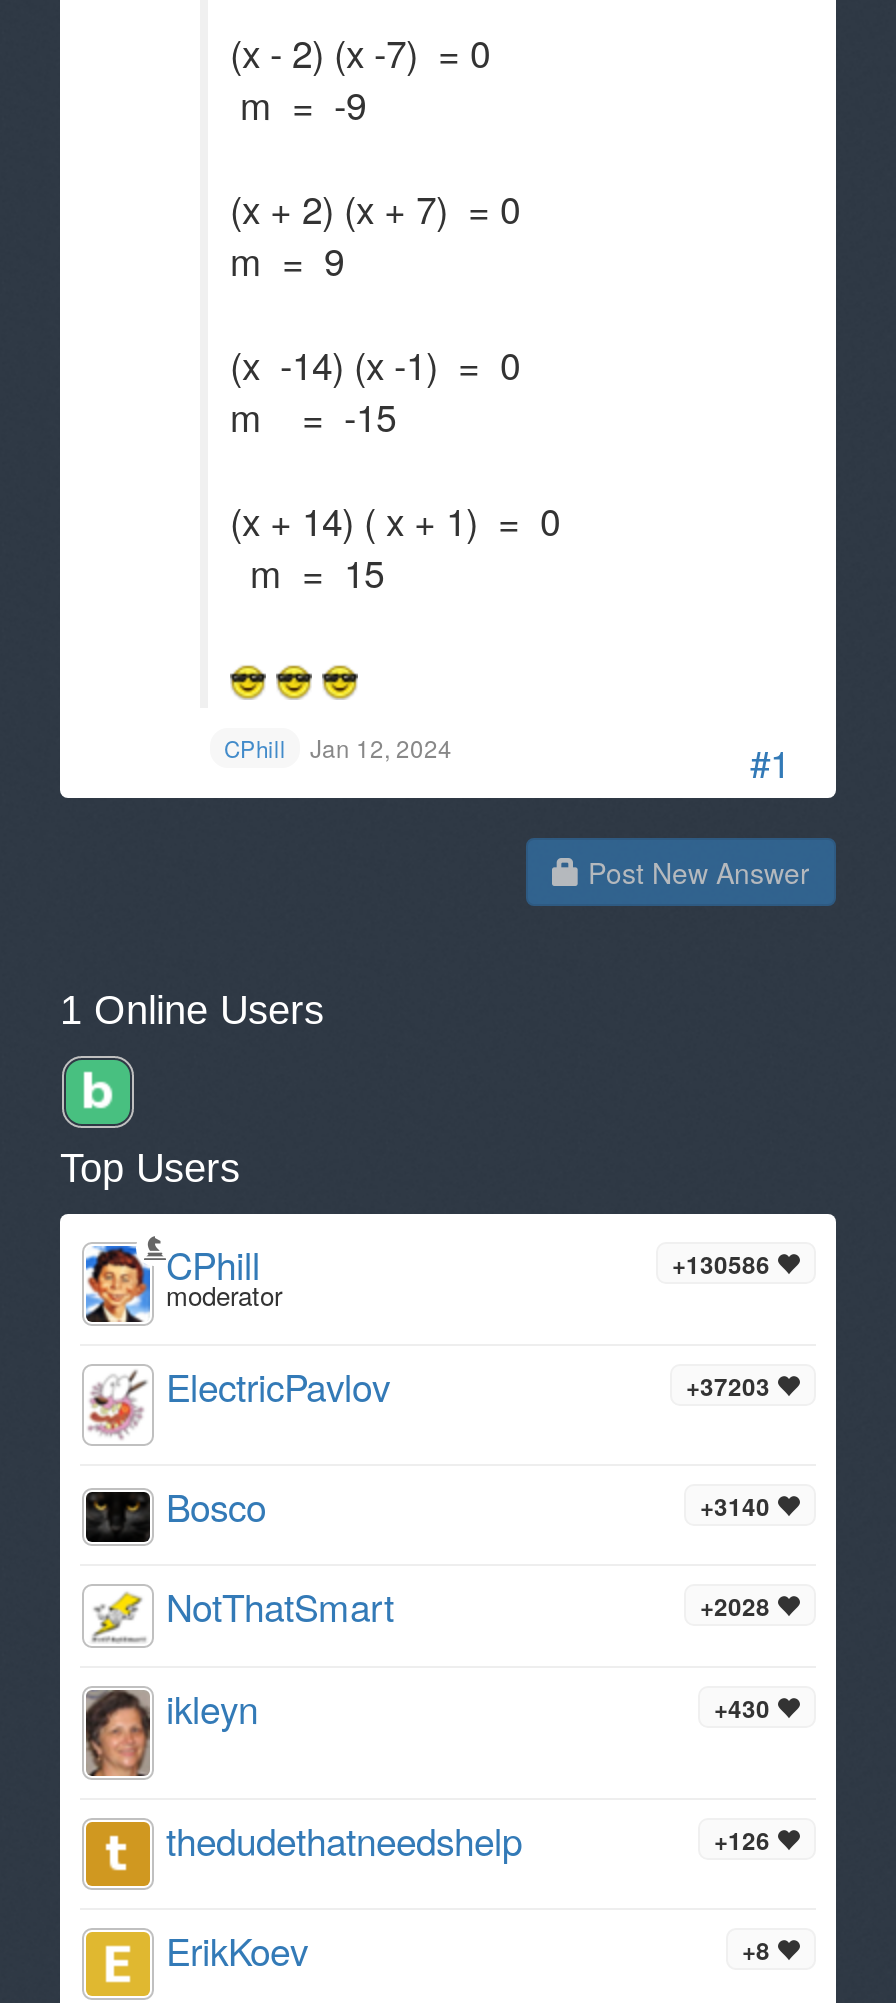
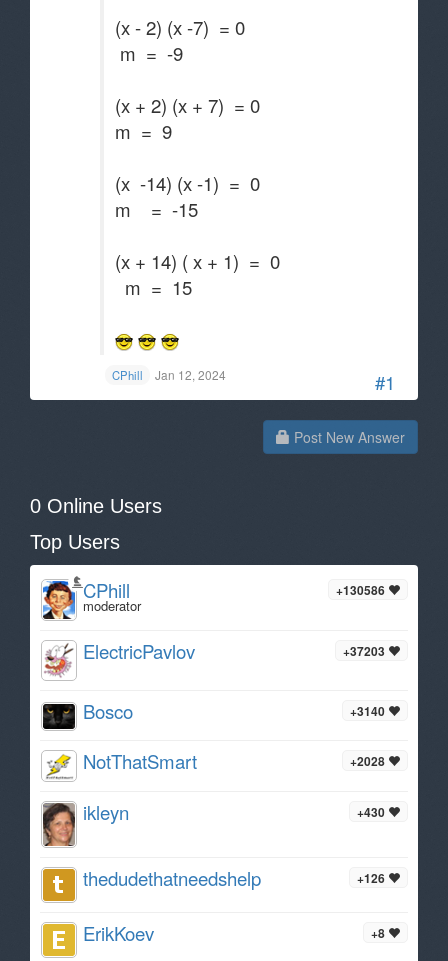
- 1 Online Users
+ 0 Online Users
